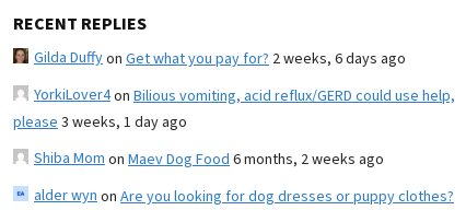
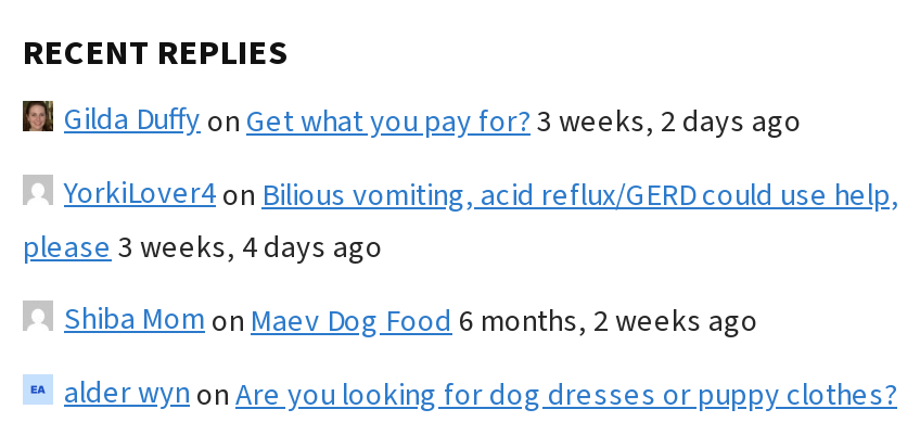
- Gilda Duffyon Get what you pay for? 2 weeks, 6 days ago
+ Gilda Duffyon Get what you pay for? 3 weeks, 2 days ago

- please 3 weeks, 1 day ago
+ please 3 weeks, 4 days ago
